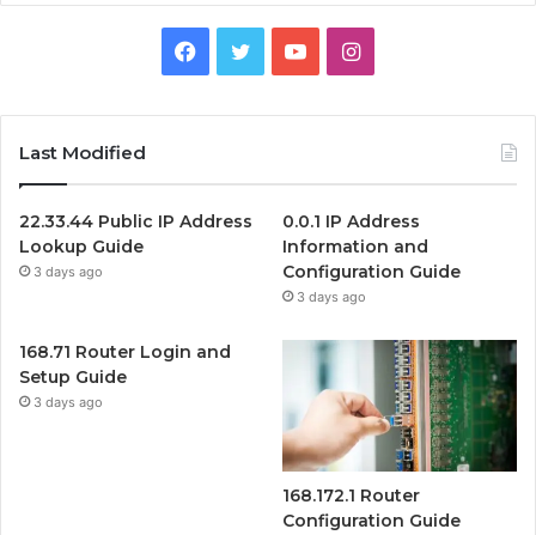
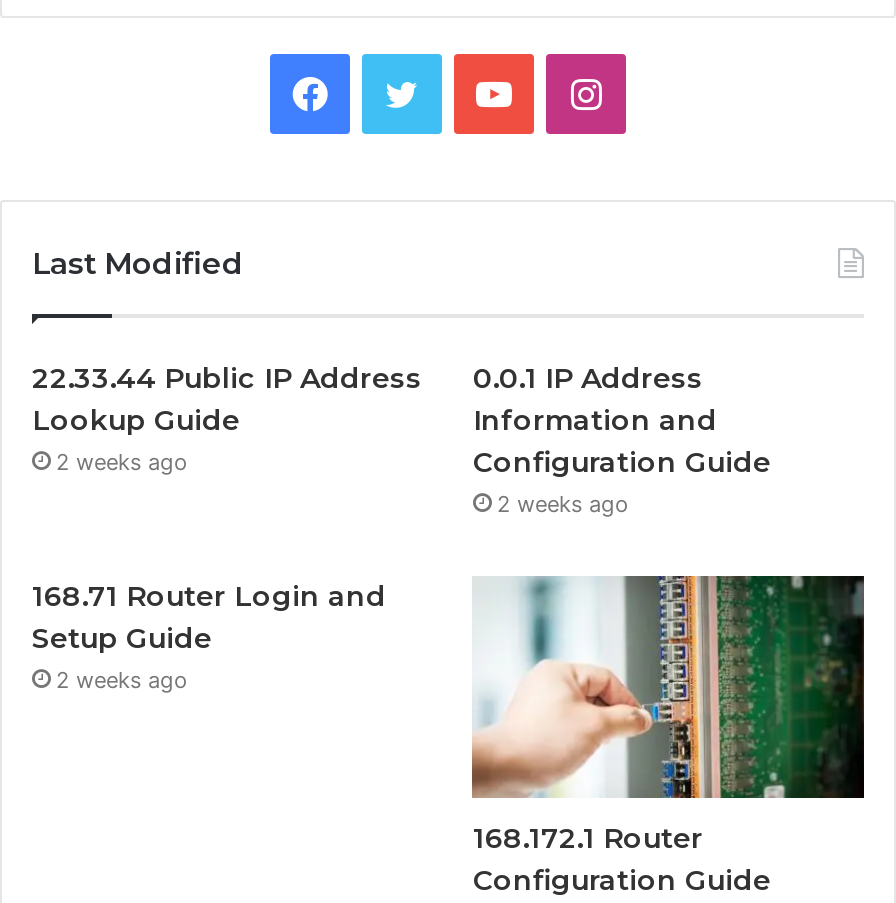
- 3 days ago
+ 2 weeks ago

- 3 days ago
+ 2 weeks ago

- 3 days ago
+ 2 weeks ago
